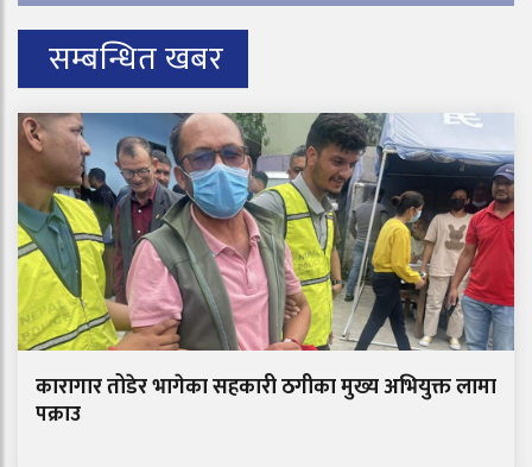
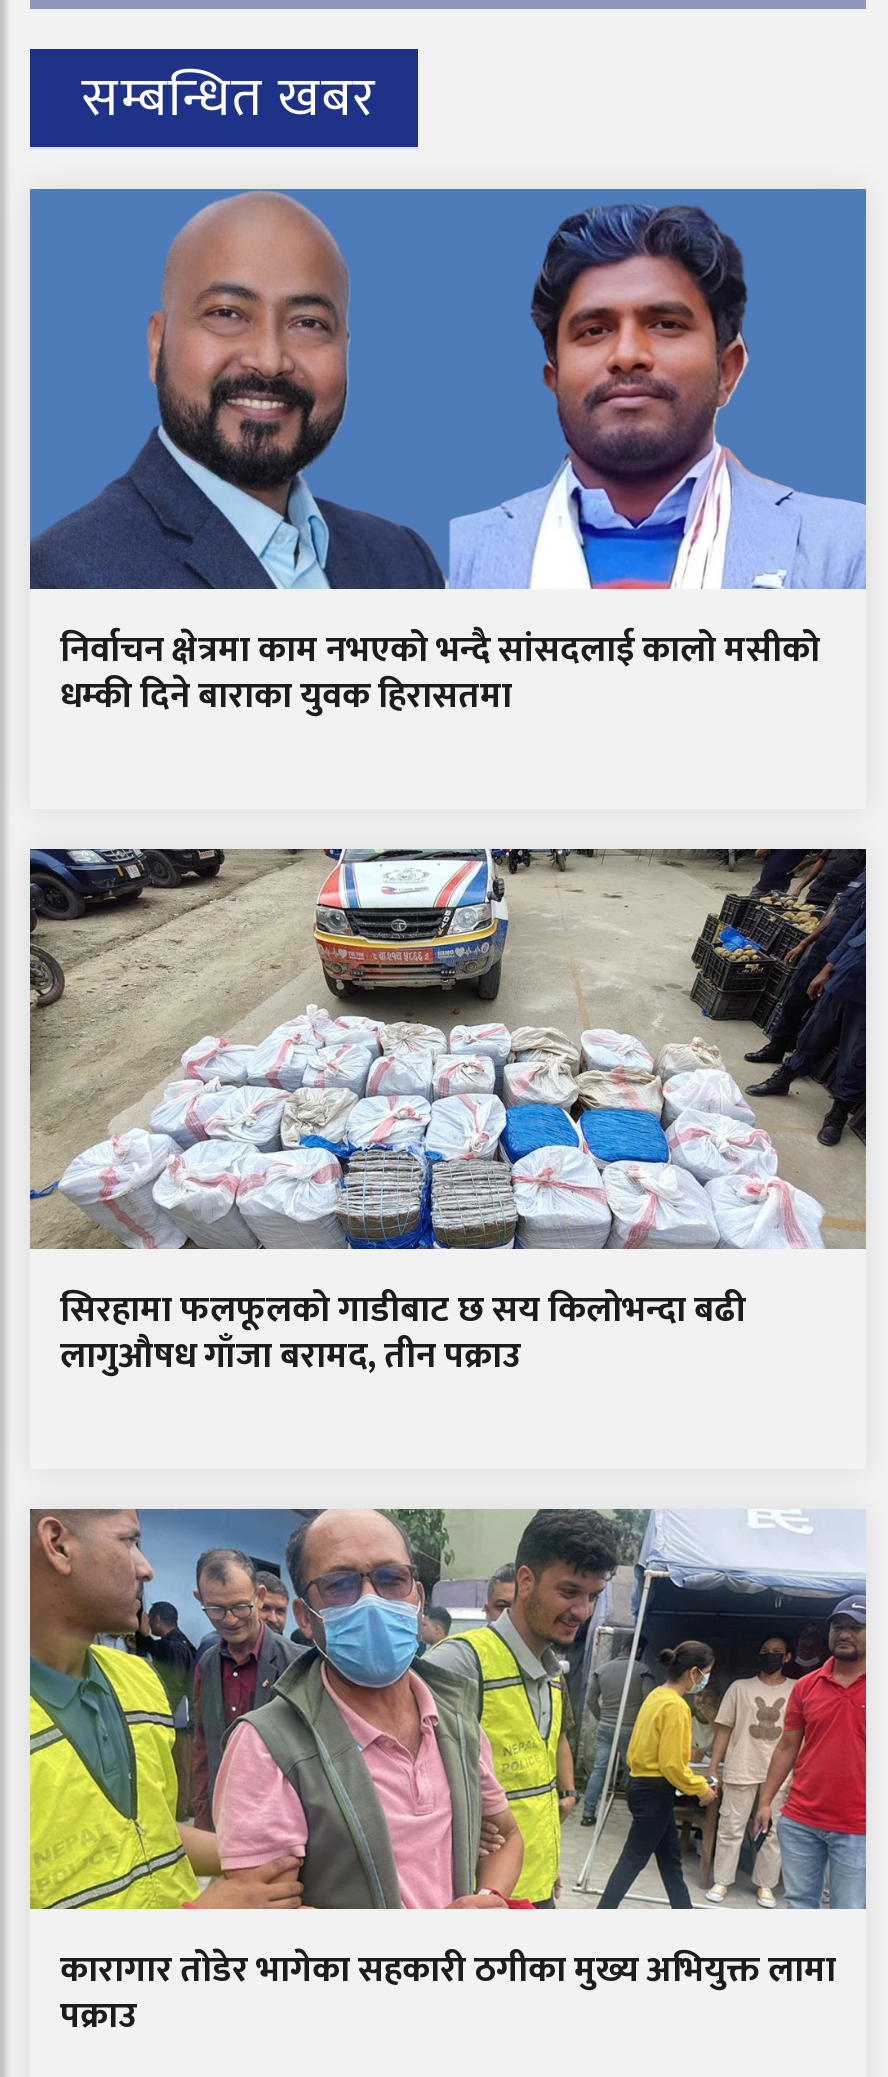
+ [image]
+ सिरहामा फलफूलको गाडीबाट छ सय किलोभन्दा बढी
+ लागुऔषध गाँजा बरामद, तीन पक्राउ

+ [image]
+ निर्वाचन क्षेत्रमा काम नभएको भन्दै सांसदलाई कालो मसीको
+ धम्की दिने बाराका युवक हिरासतमा
